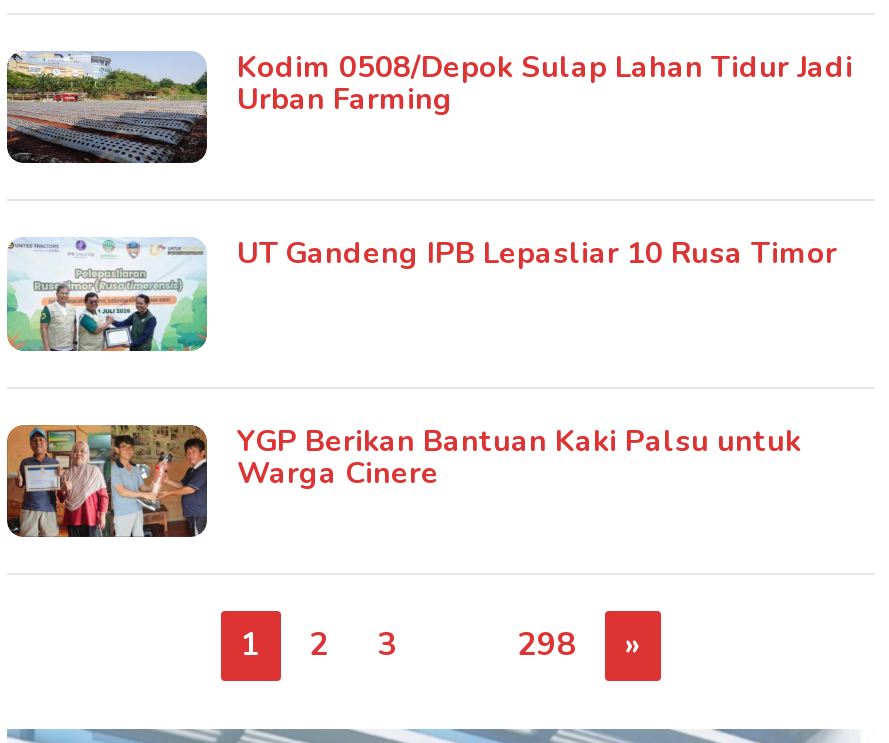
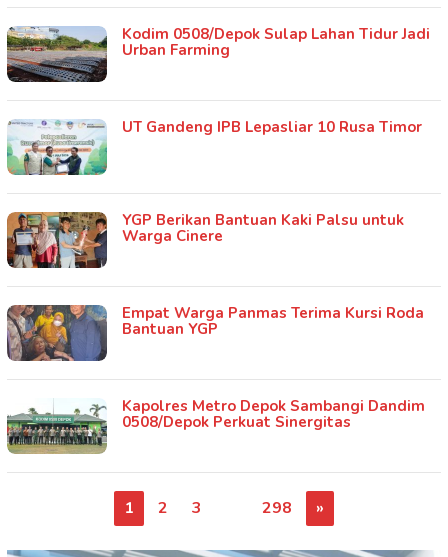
+ [image]
+ Empat Warga Panmas Terima Kursi Roda
+ Bantuan YGP

+ [image]
+ Kapolres Metro Depok Sambangi Dandim
+ 0508/Depok Perkuat Sinergitas
